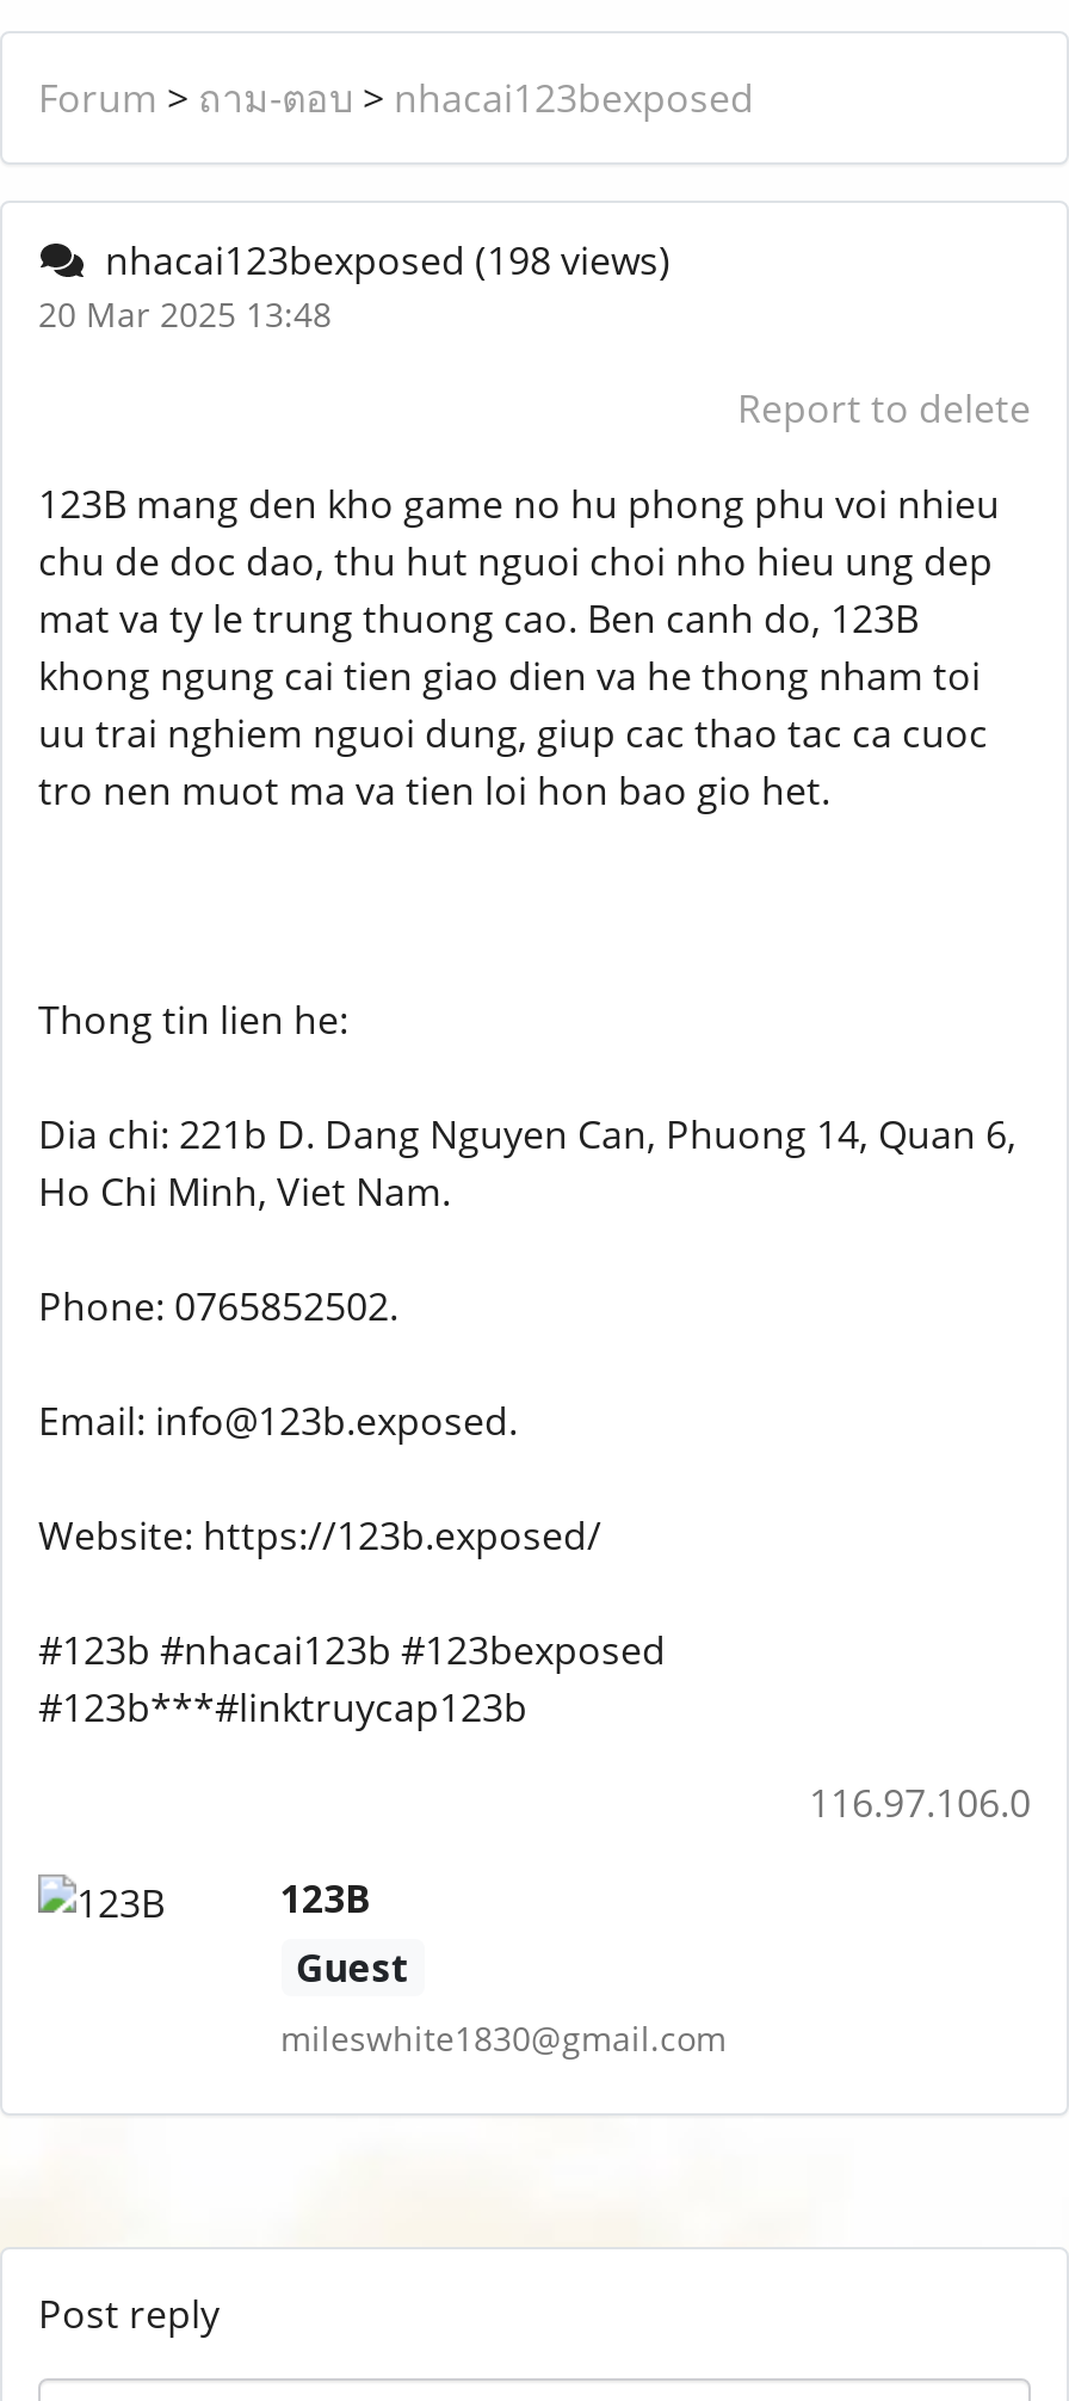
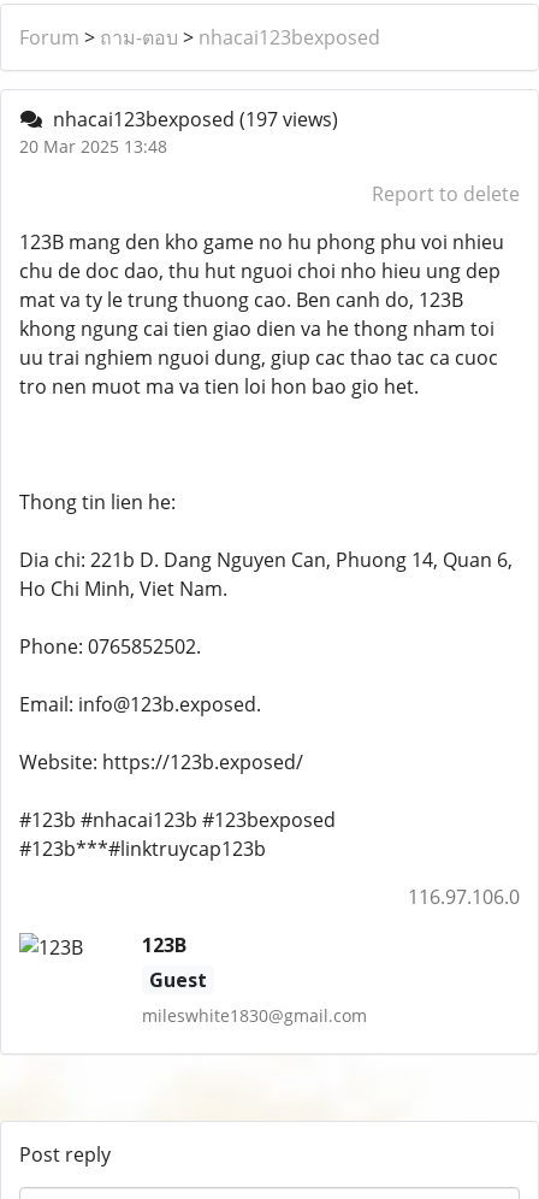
- nhacai123bexposed (198 views)
+ nhacai123bexposed (197 views)
